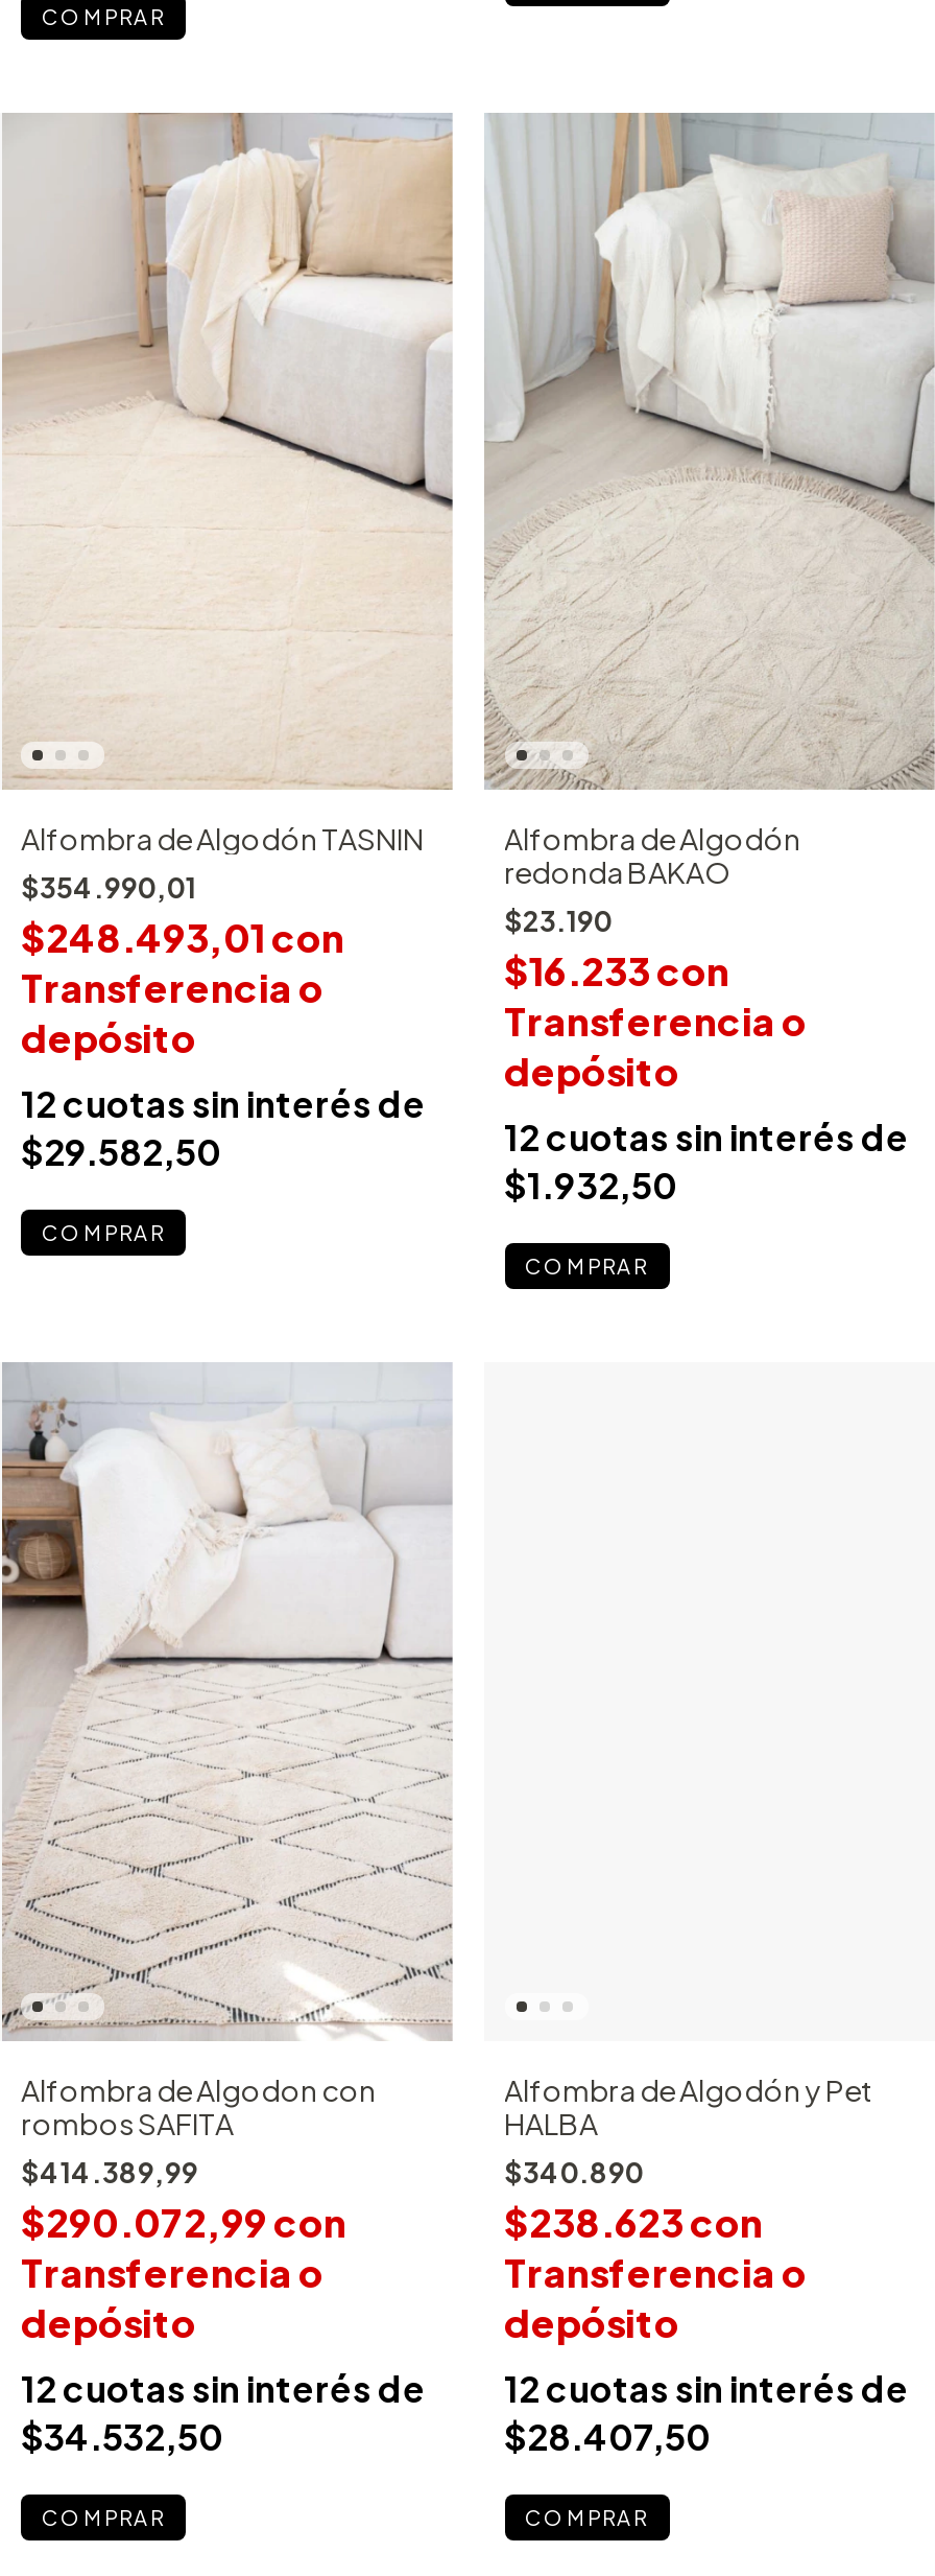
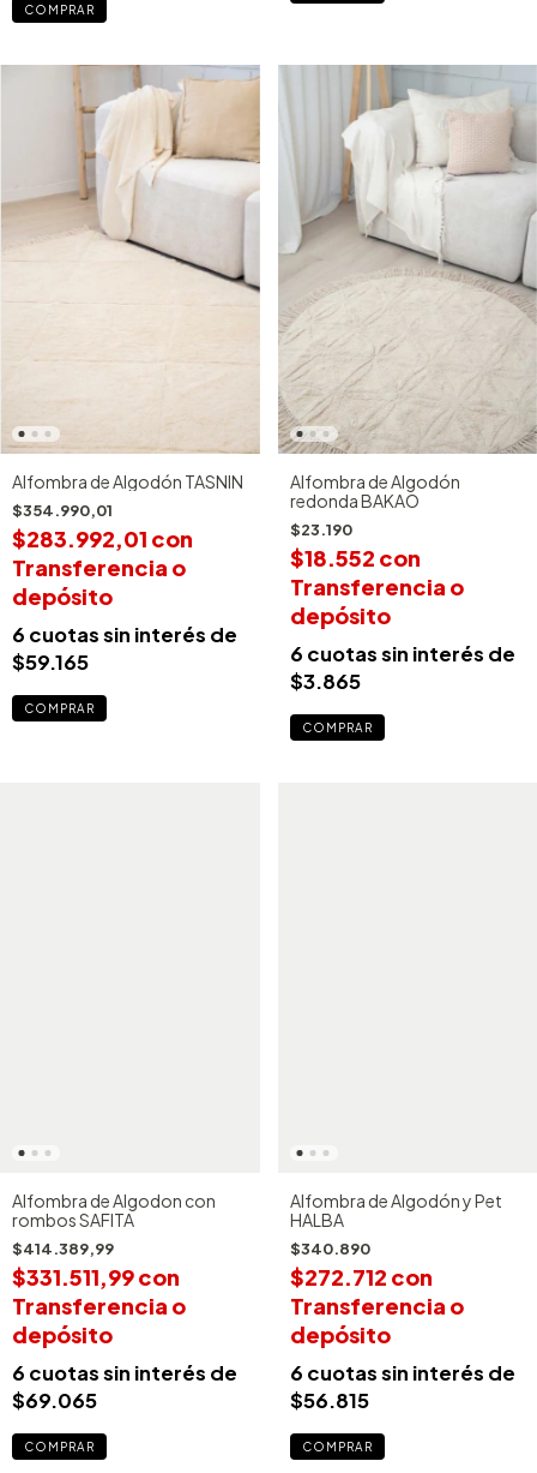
- $248.493,01 con
+ $283.992,01 con

- $16.233 con
+ $18.552 con

- 12 cuotas sin interés de
+ 6 cuotas sin interés de

- 12 cuotas sin interés de
+ 6 cuotas sin interés de

- $29.582,50
+ $59.165

- $1.932,50
+ $3.865

- [image]

- $290.072,99 con
+ $331.511,99 con

- $238.623 con
+ $272.712 con

- 12 cuotas sin interés de
+ 6 cuotas sin interés de

- 12 cuotas sin interés de
+ 6 cuotas sin interés de

- $34.532,50
+ $69.065

- $28.407,50
+ $56.815
